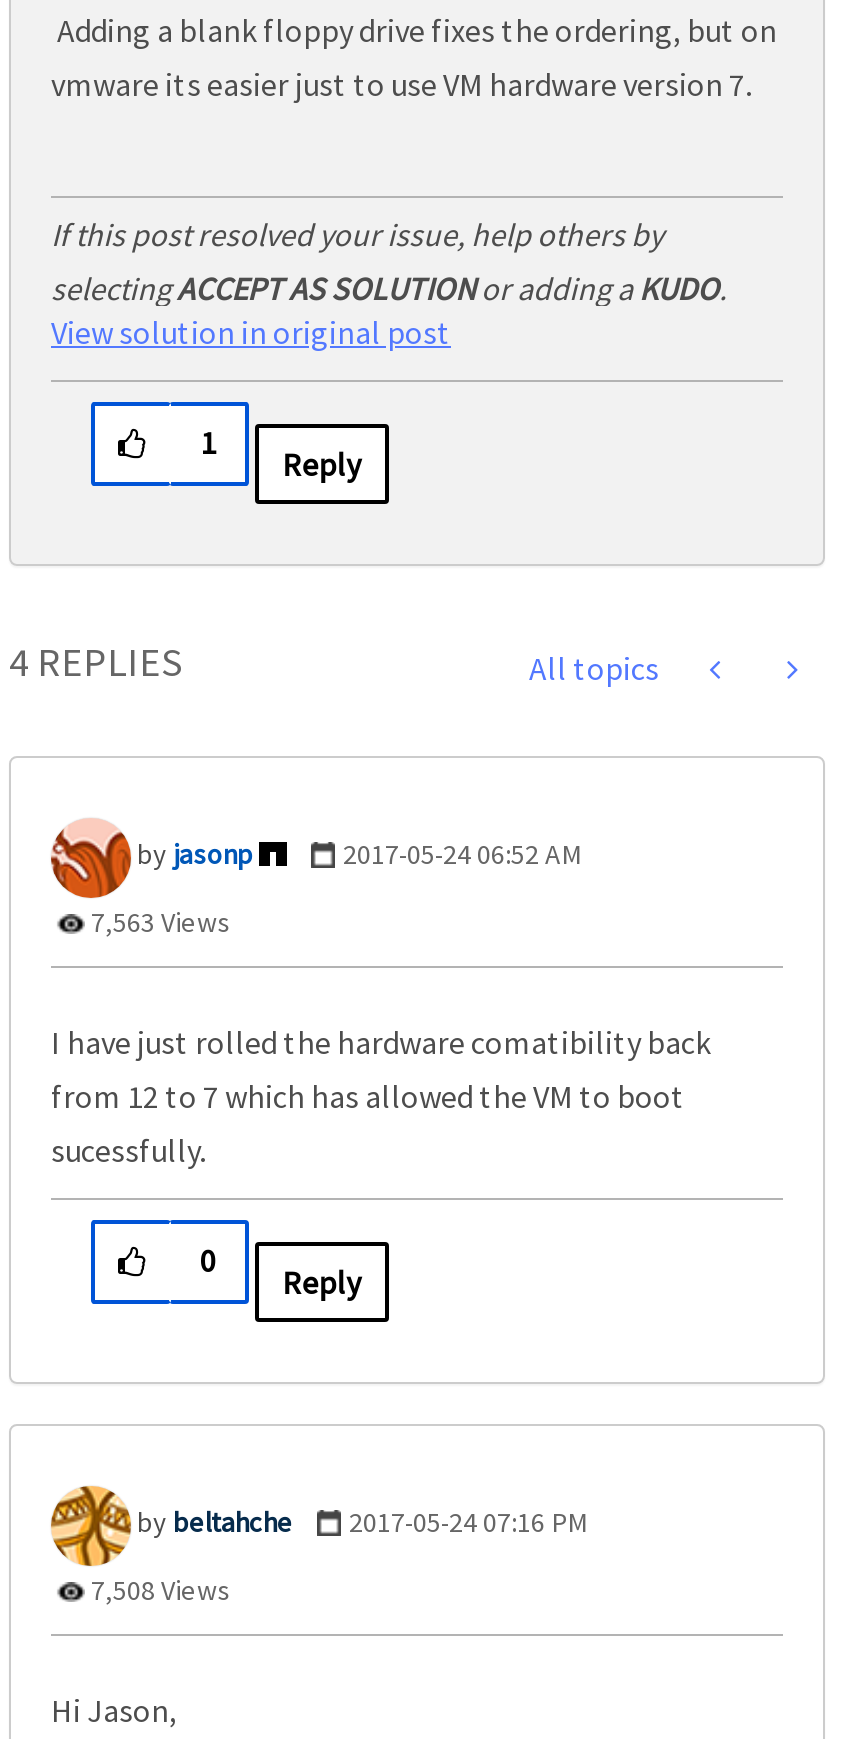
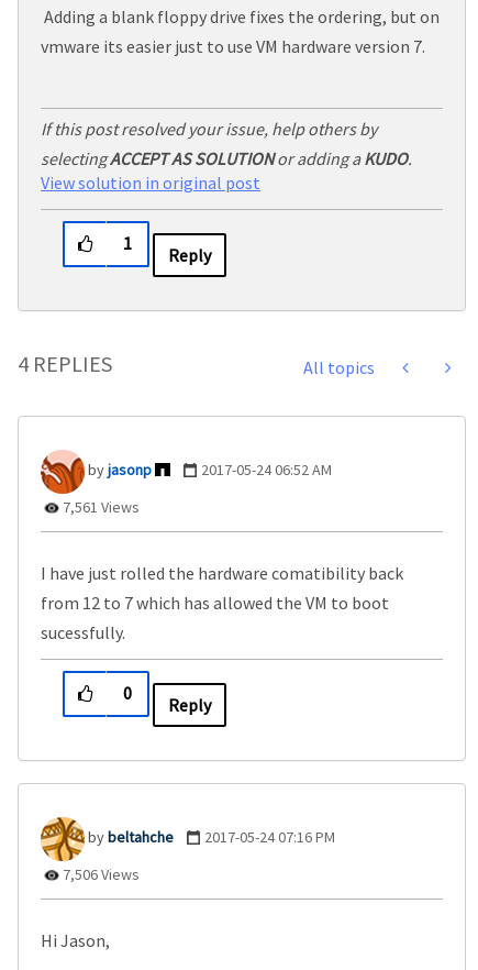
- 7,563 Views
+ 7,561 Views

- 7,508 Views
+ 7,506 Views
